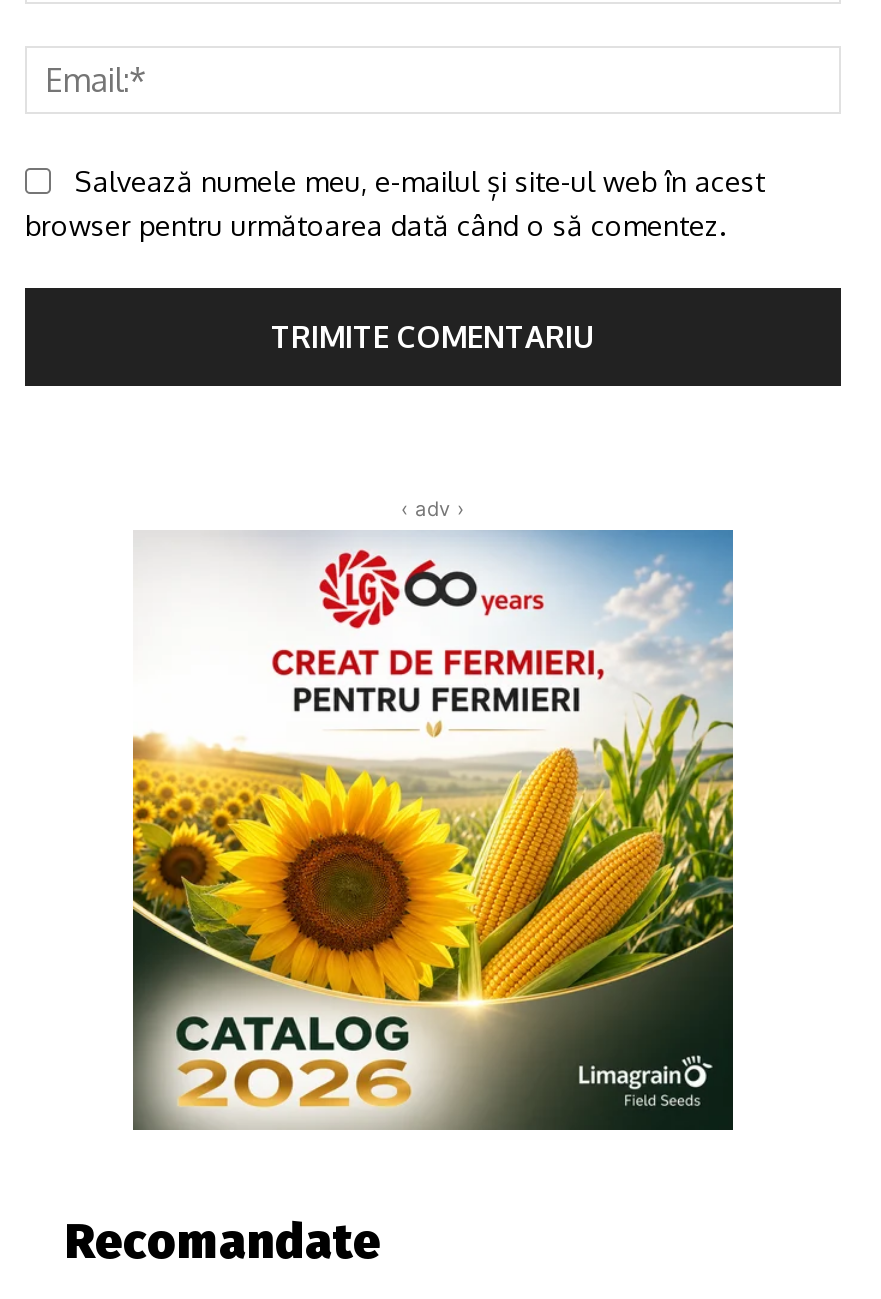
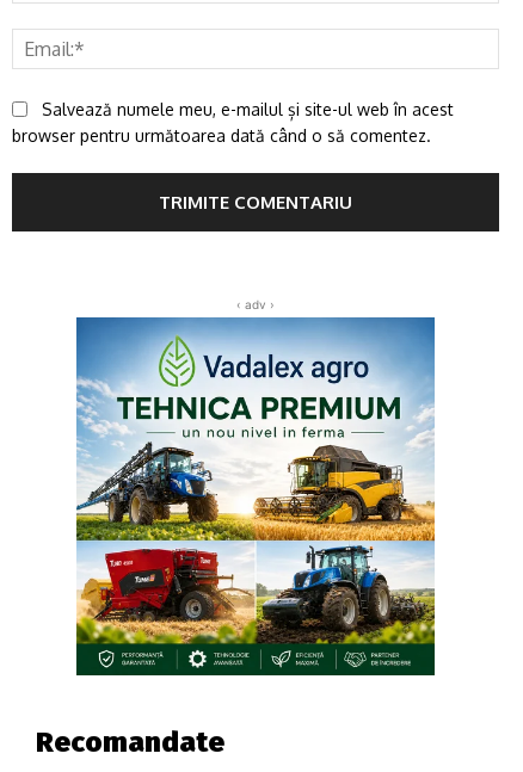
- [image]
+ [image]
